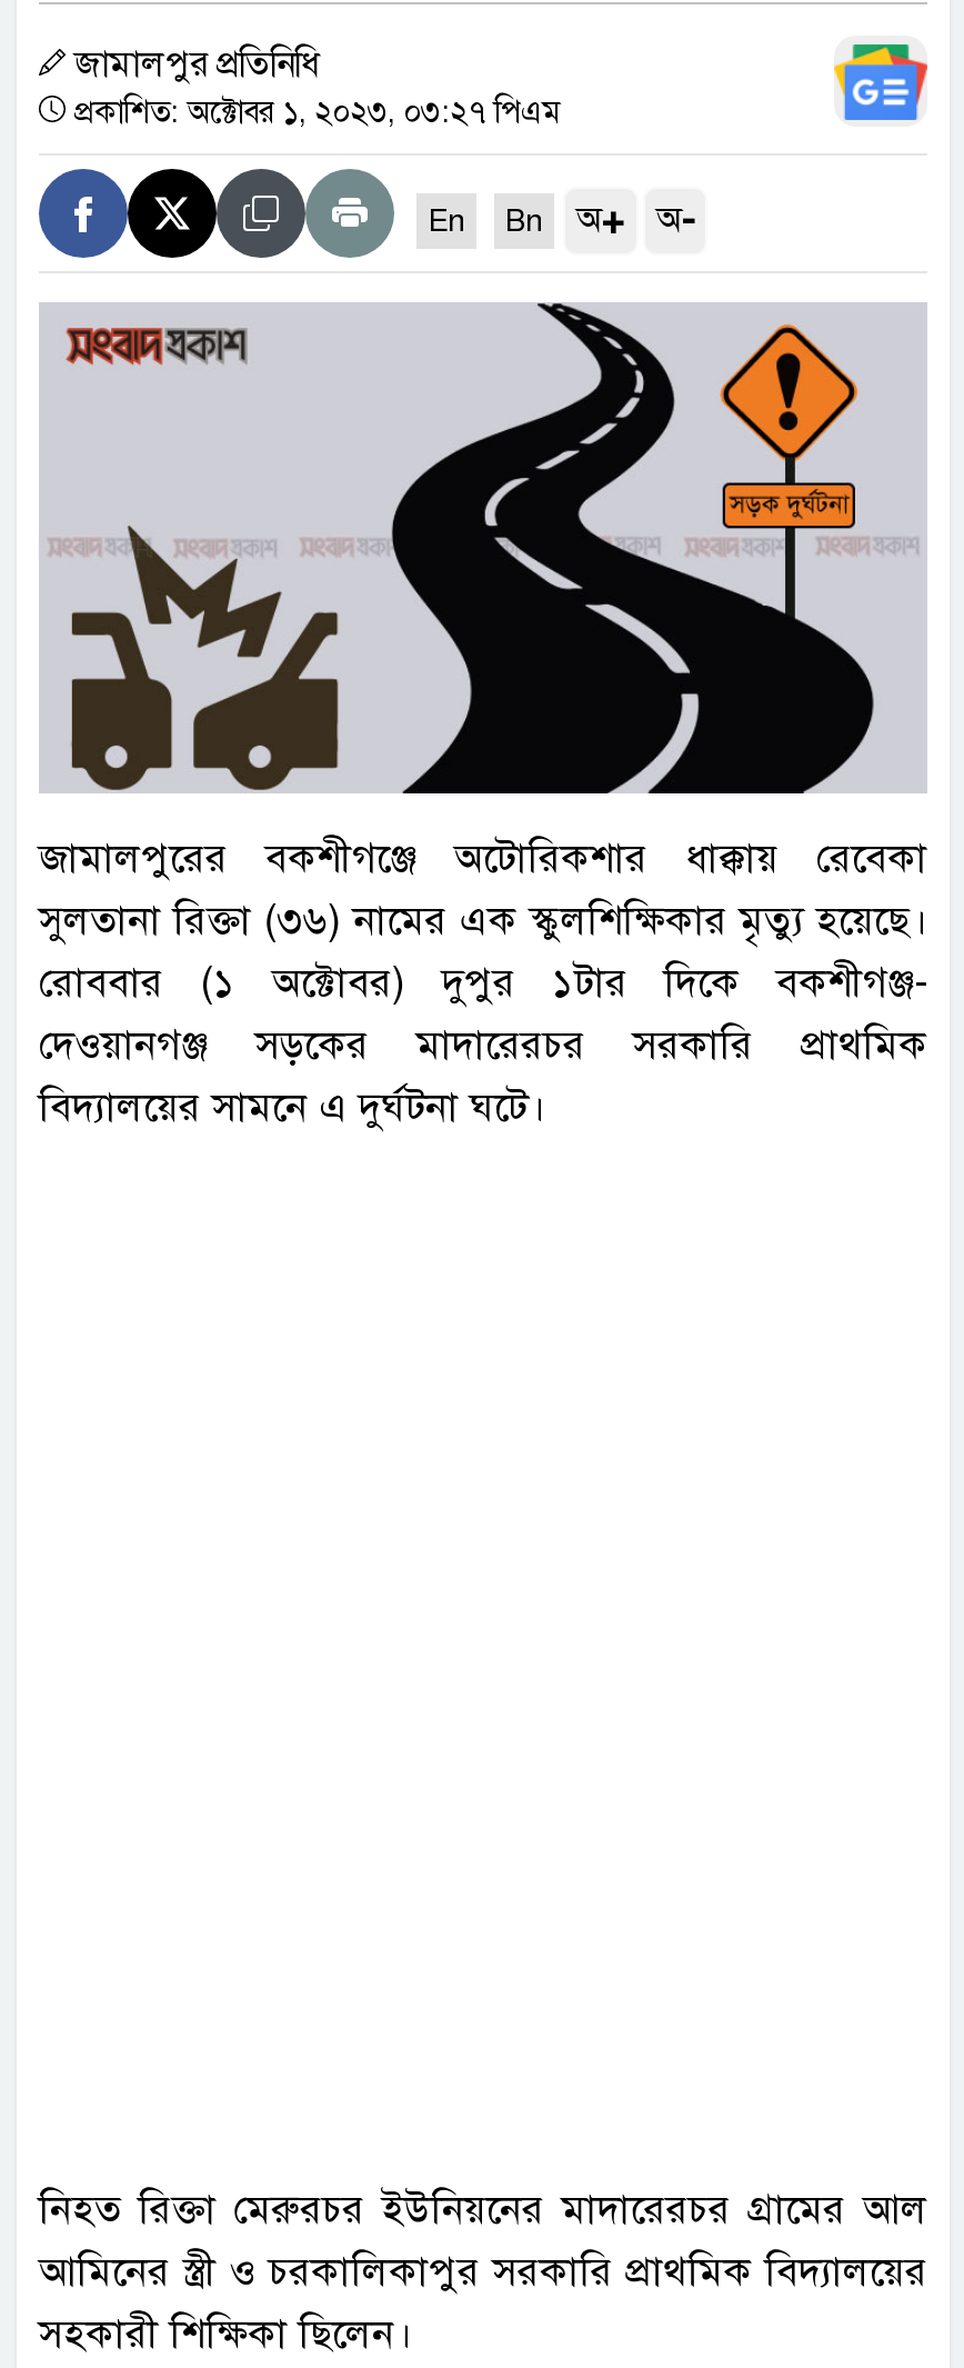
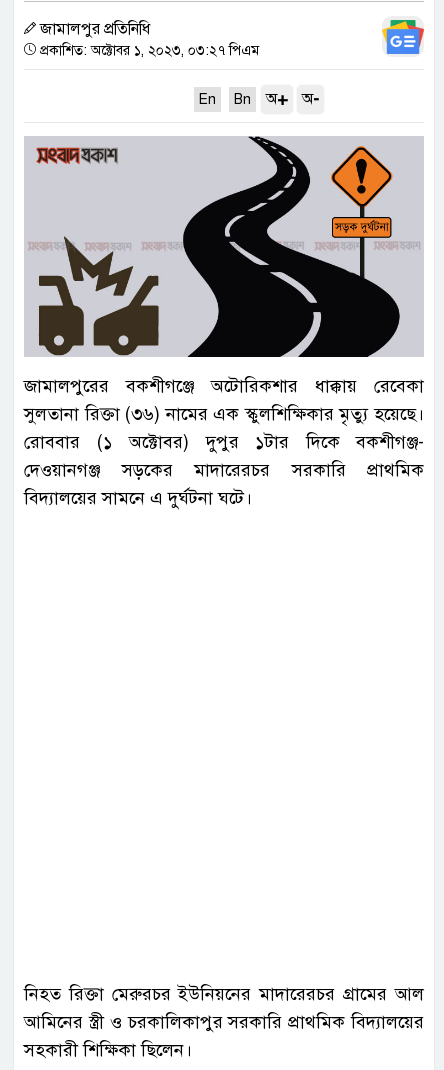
- [image]
